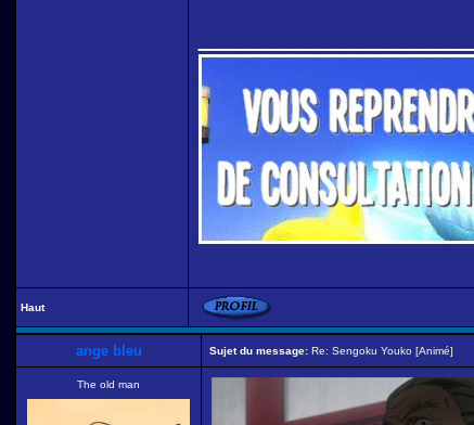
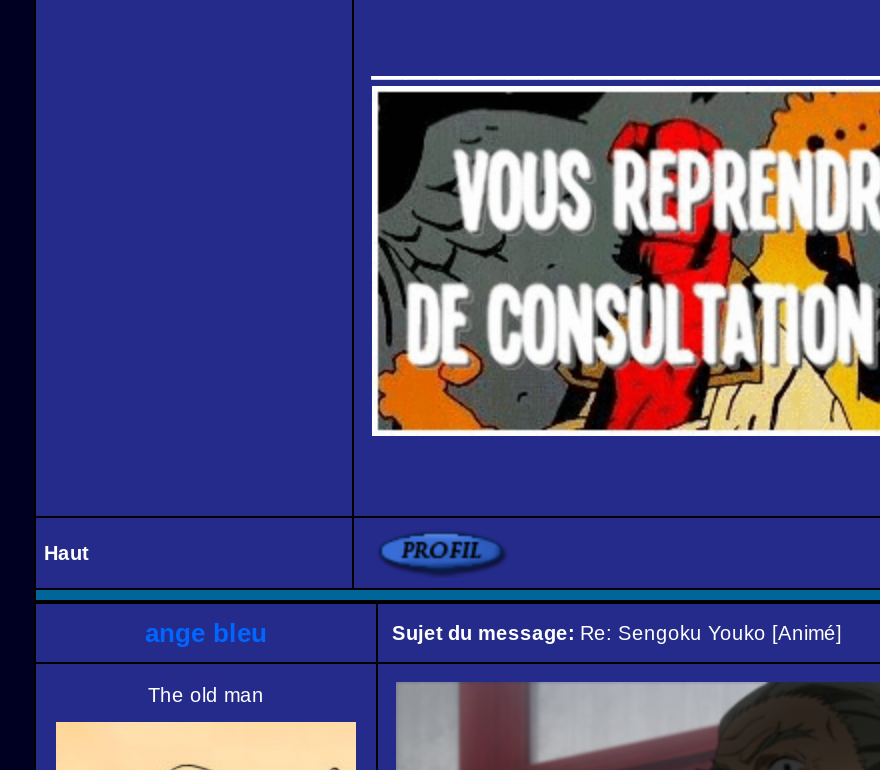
- [image]
+ [image]
